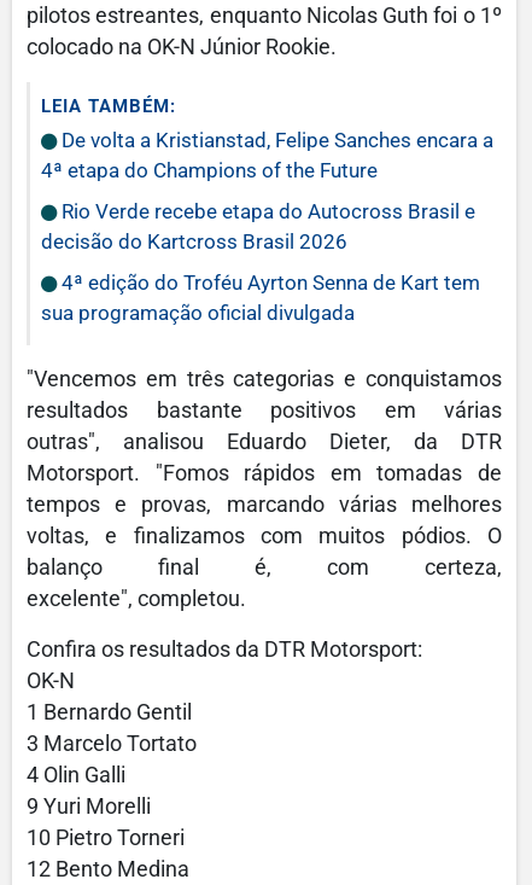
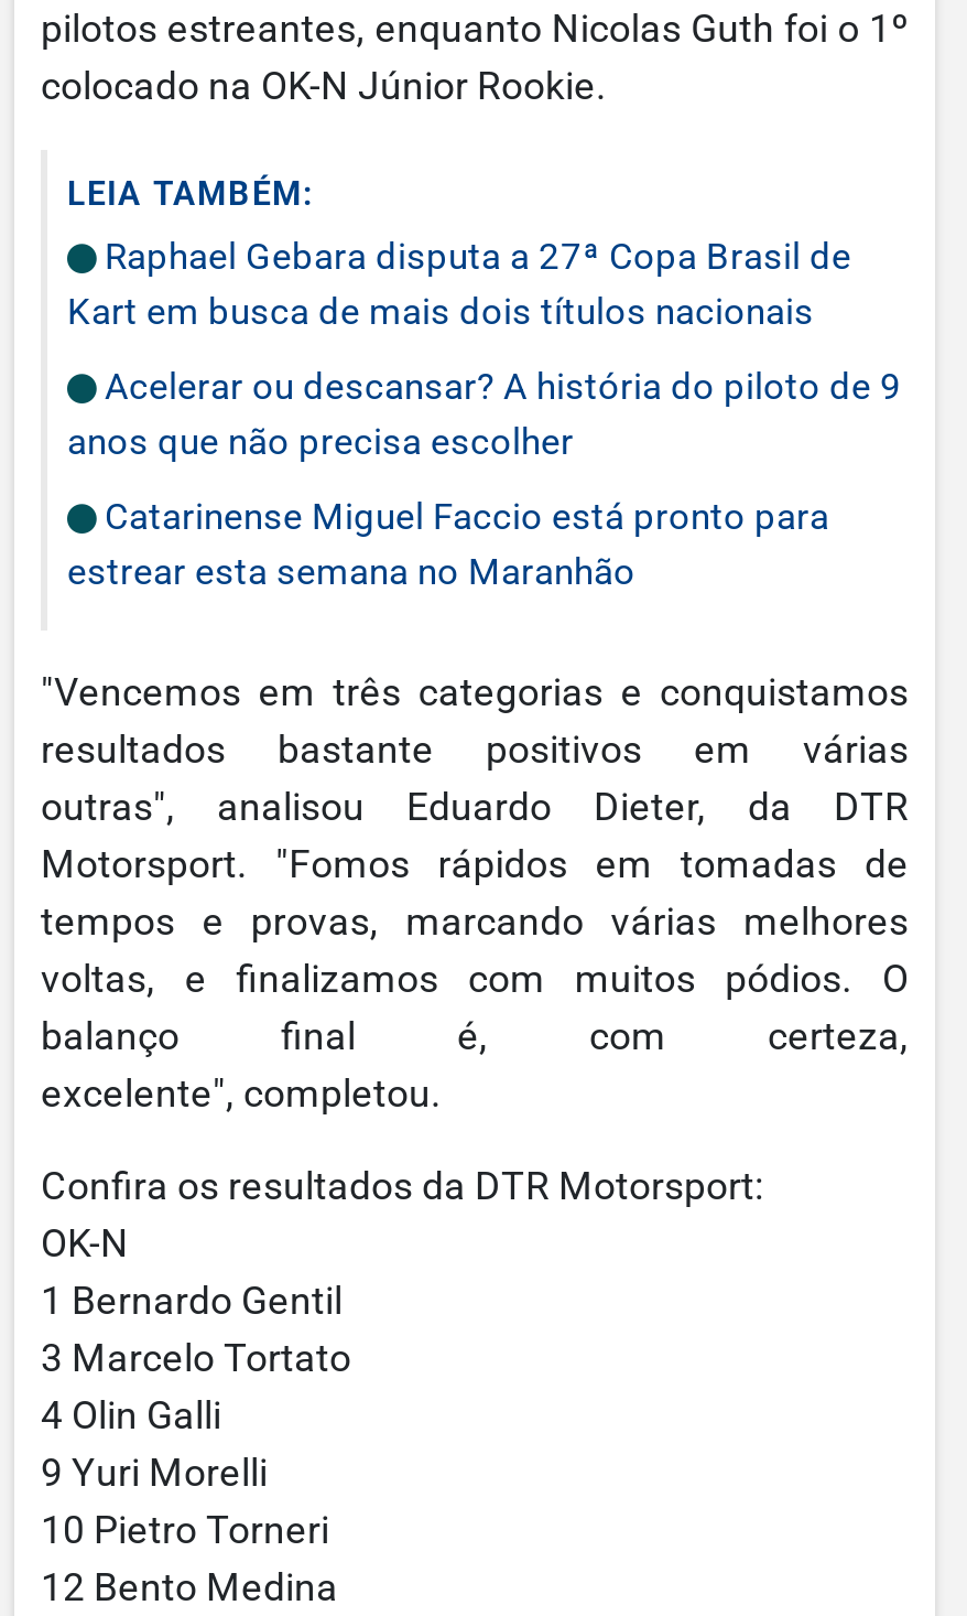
- De volta a Kristianstad, Felipe Sanches encara a
- 4ª etapa do Champions of the Future
+ Raphael Gebara disputa a 27ª Copa Brasil de
+ Kart em busca de mais dois títulos nacionais

- Rio Verde recebe etapa do Autocross Brasil e
- decisão do Kartcross Brasil 2026
+ Acelerar ou descansar? A história do piloto de 9
+ anos que não precisa escolher

- 4ª edição do Troféu Ayrton Senna de Kart tem
- sua programação oficial divulgada
+ Catarinense Miguel Faccio está pronto para
+ estrear esta semana no Maranhão
